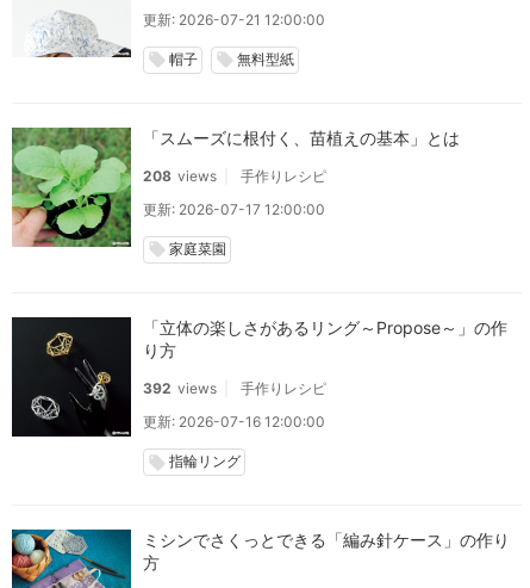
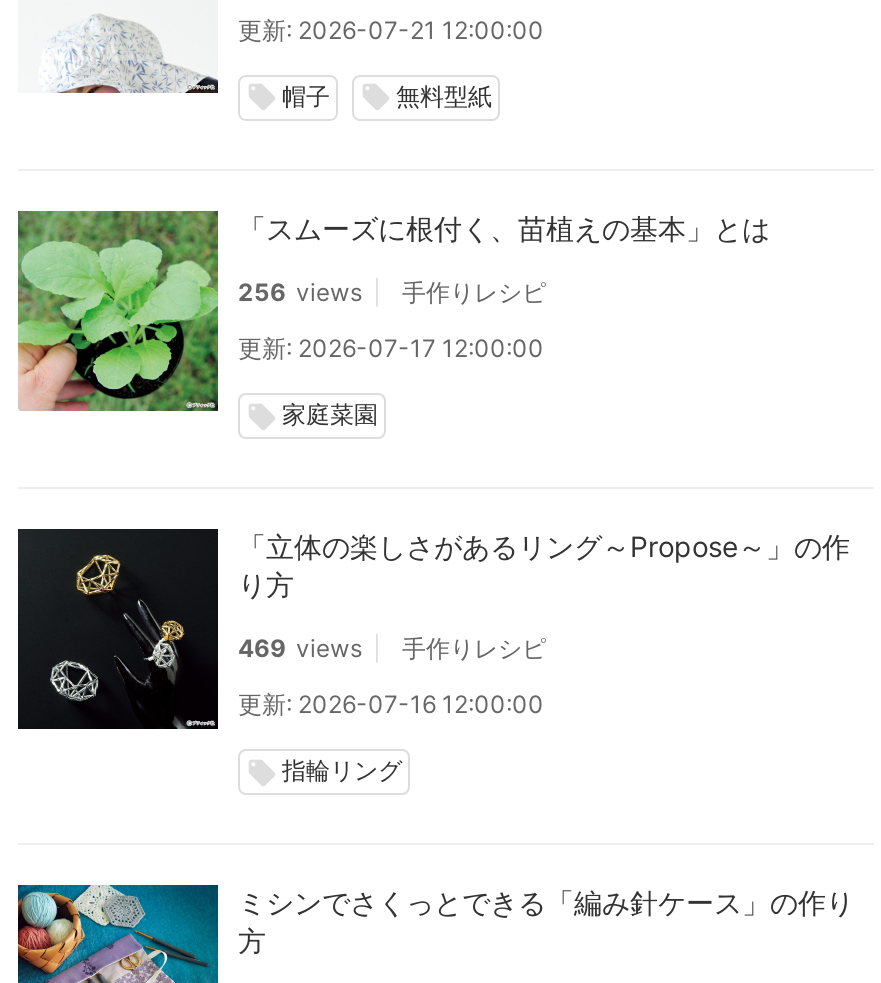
- 208 views 手作りレシピ
+ 256 views 手作りレシピ

- 392 views 手作りレシピ
+ 469 views 手作りレシピ
